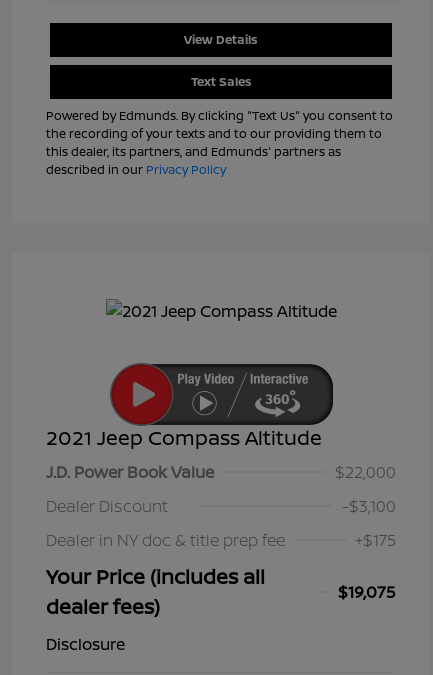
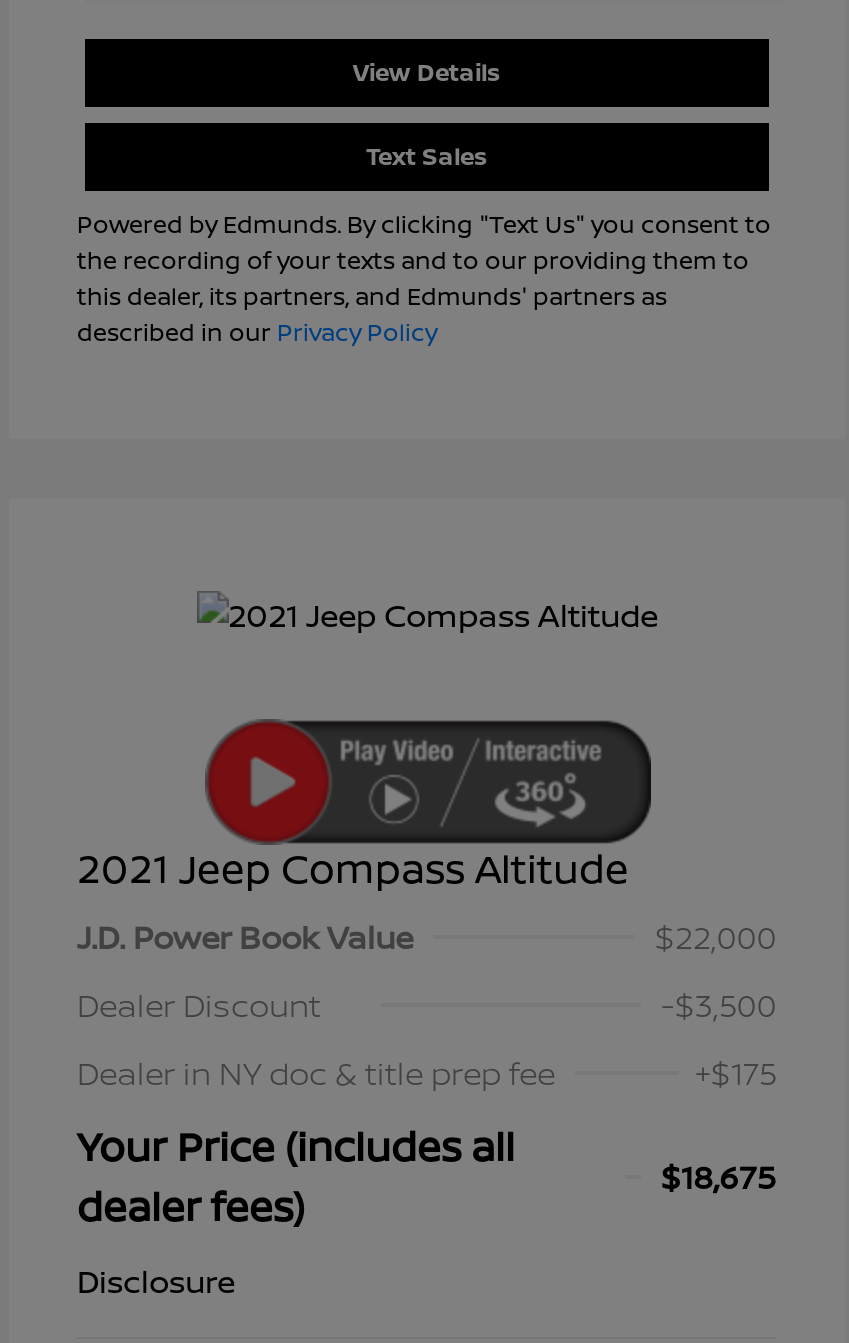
- -$3,100
+ -$3,500

- $19,075
+ $18,675
